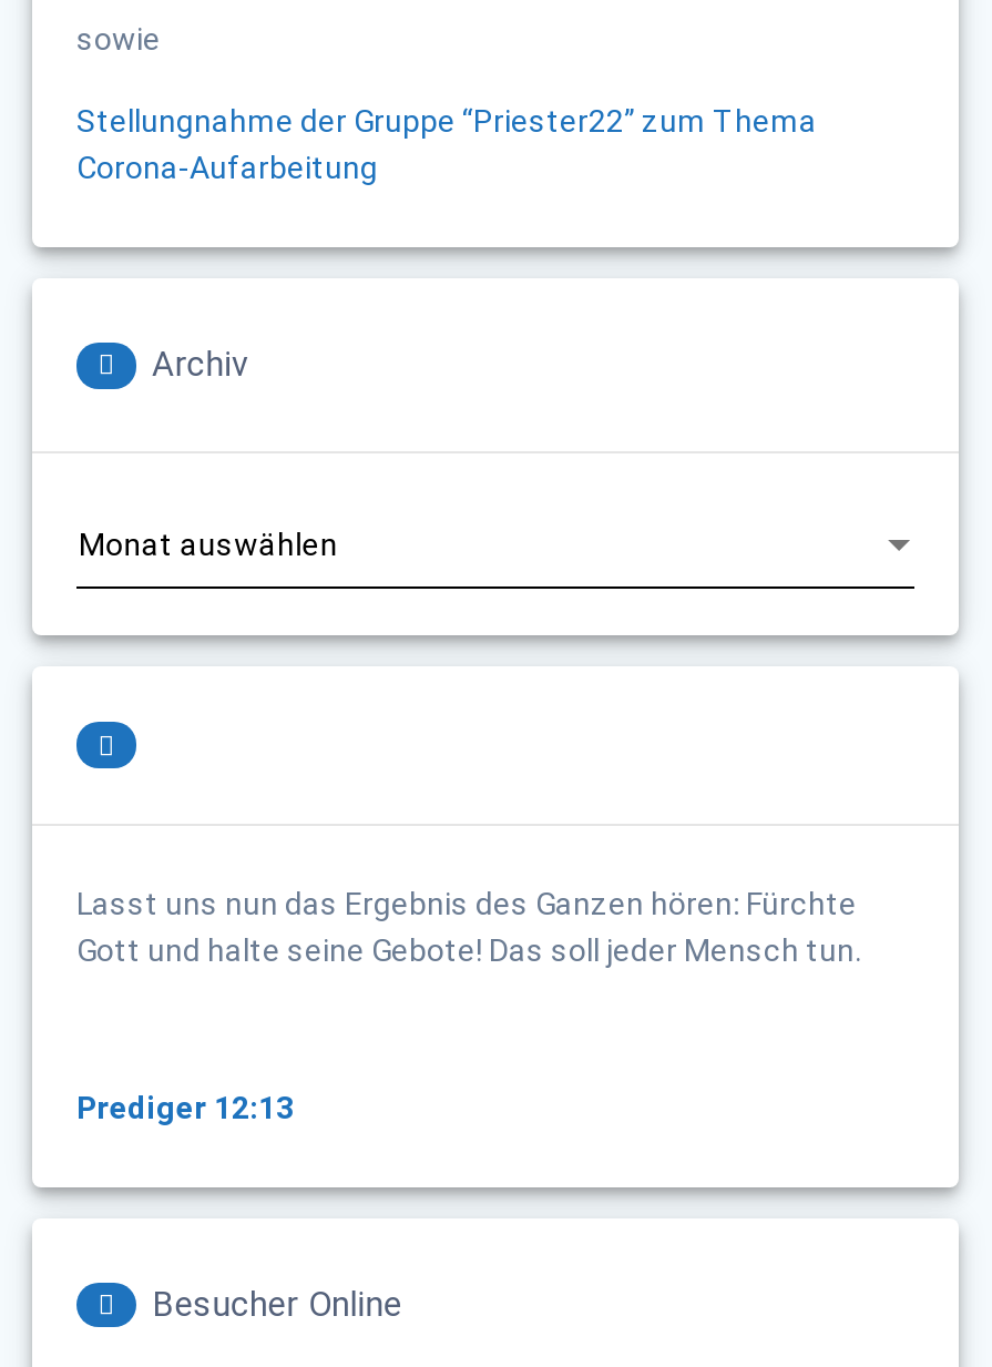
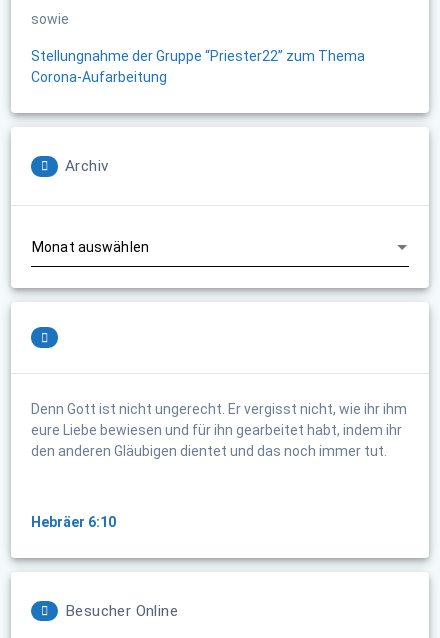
- Lasst uns nun das Ergebnis des Ganzen hören: Fürchte
- Gott und halte seine Gebote! Das soll jeder Mensch tun.
+ Denn Gott ist nicht ungerecht. Er vergisst nicht, wie ihr ihm
+ eure Liebe bewiesen und für ihn gearbeitet habt, indem ihr
+ den anderen Gläubigen dientet und das noch immer tut.

- Prediger 12:13
+ Hebräer 6:10
